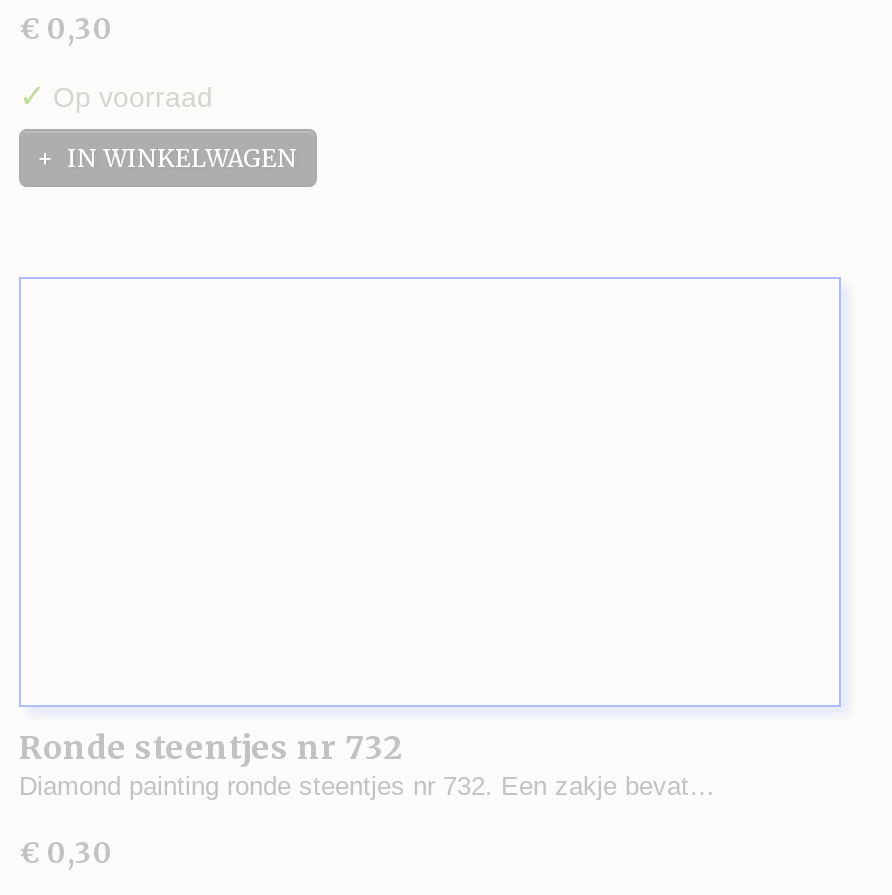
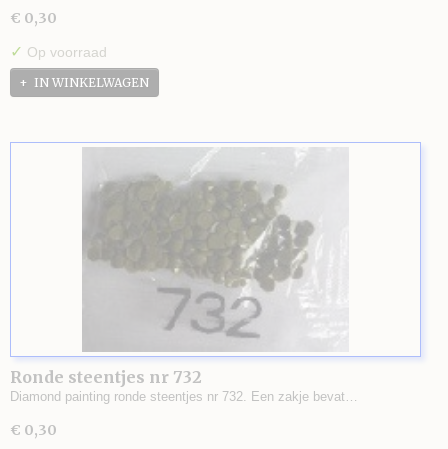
+ [image]
